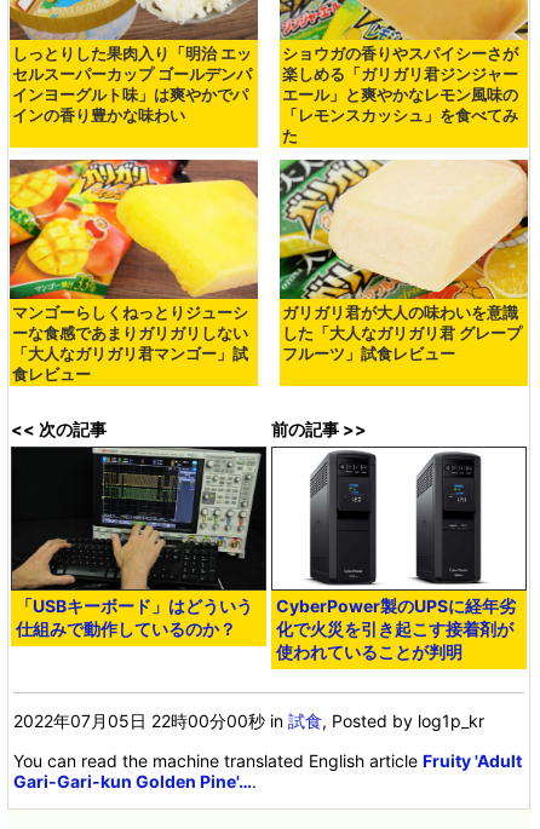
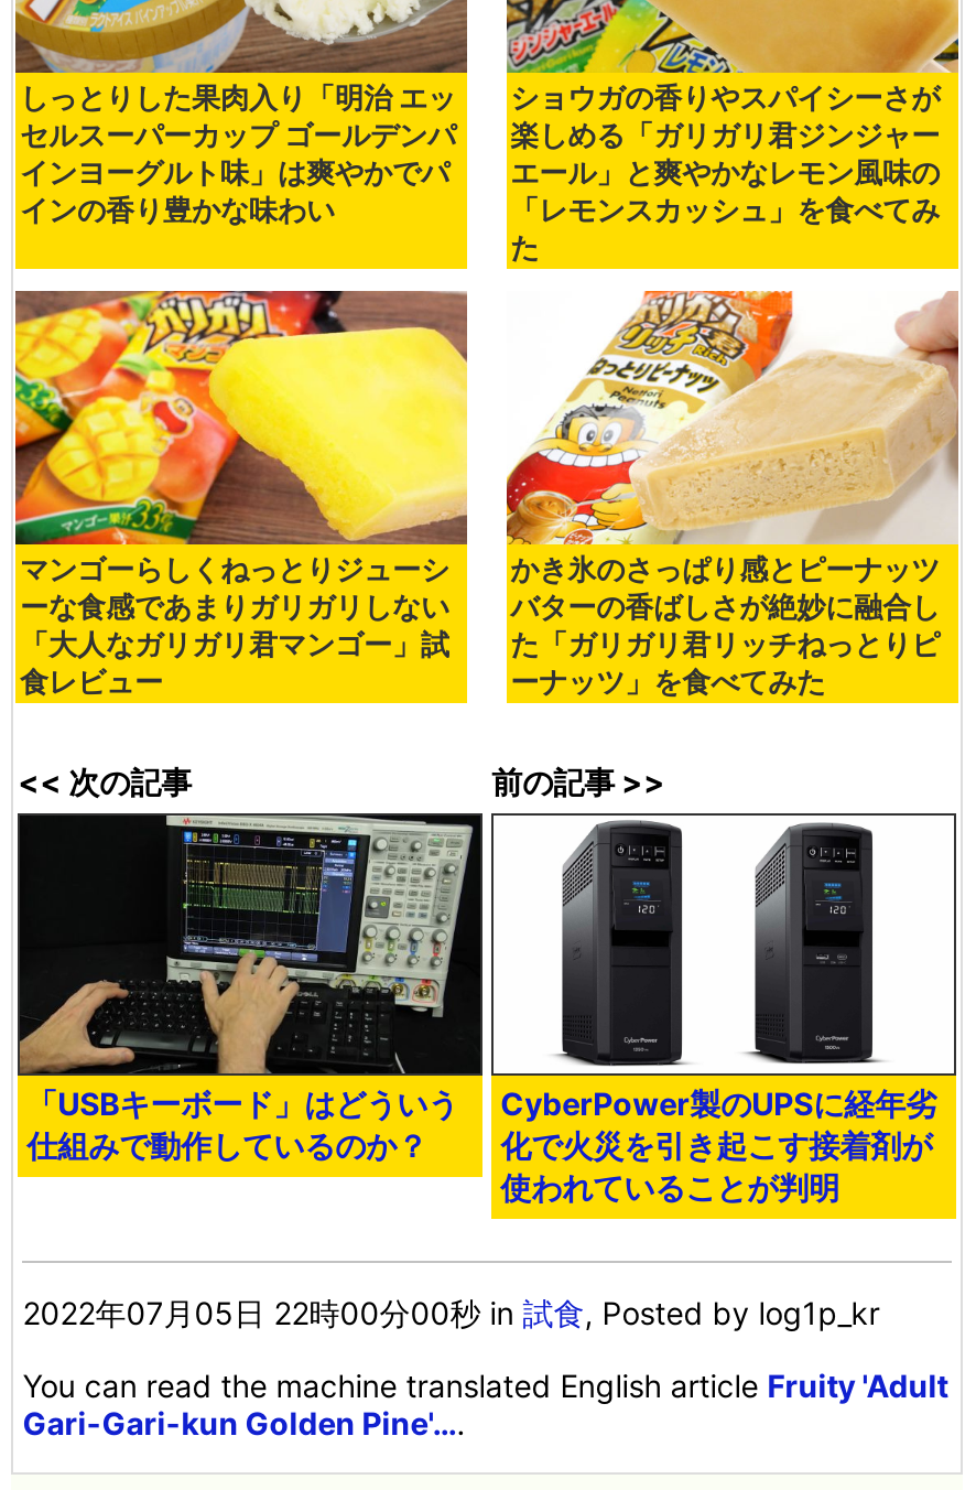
- [image]
- ガリガリ君が大人の味わいを意識
- した「大人なガリガリ君 グレープ
- フルーツ」試食レビュー
+ [image]
+ かき氷のさっぱり感とピーナッツ
+ バターの香ばしさが絶妙に融合し
+ た「ガリガリ君リッチねっとりピ
+ ーナッツ」を食べてみた
